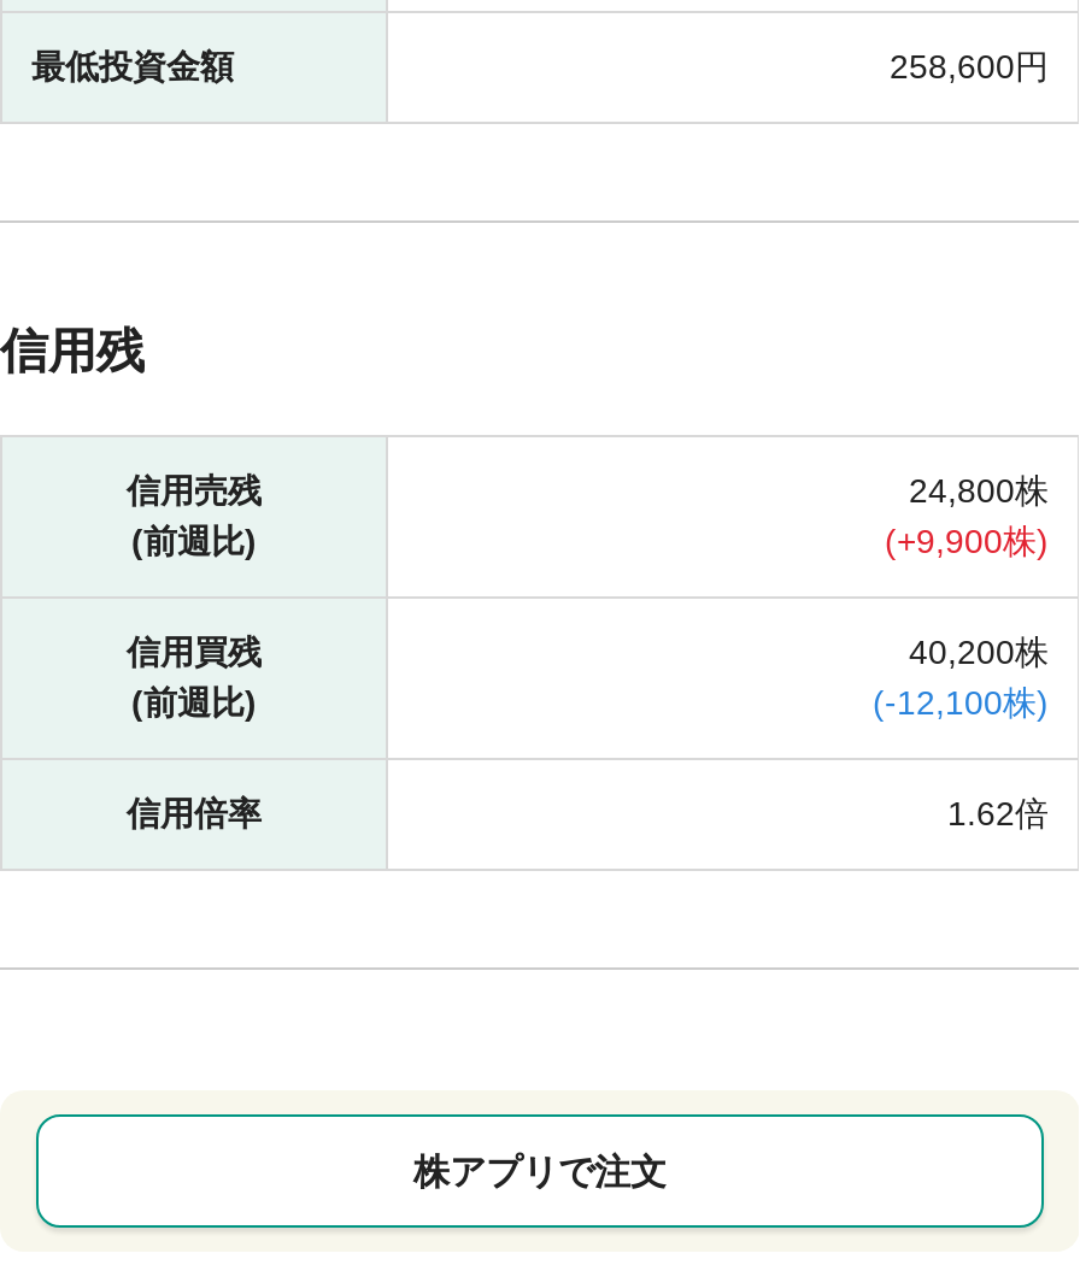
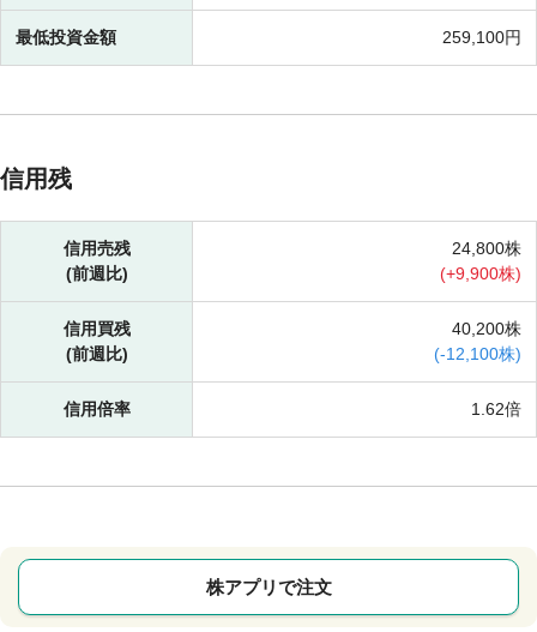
- 258,600円
+ 259,100円
